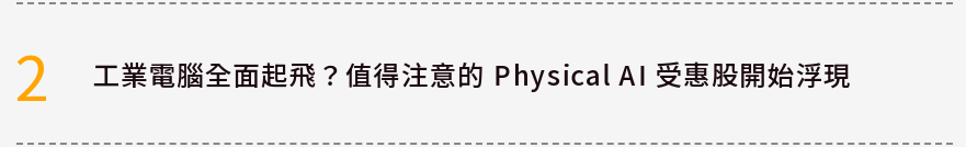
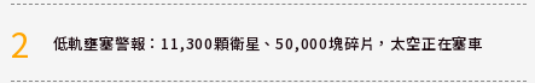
- 工業電腦全面起飛？值得注意的 Physical AI 受惠股開始浮現
+ 低軌壅塞警報：11,300顆衛星、50,000塊碎片，太空正在塞車
